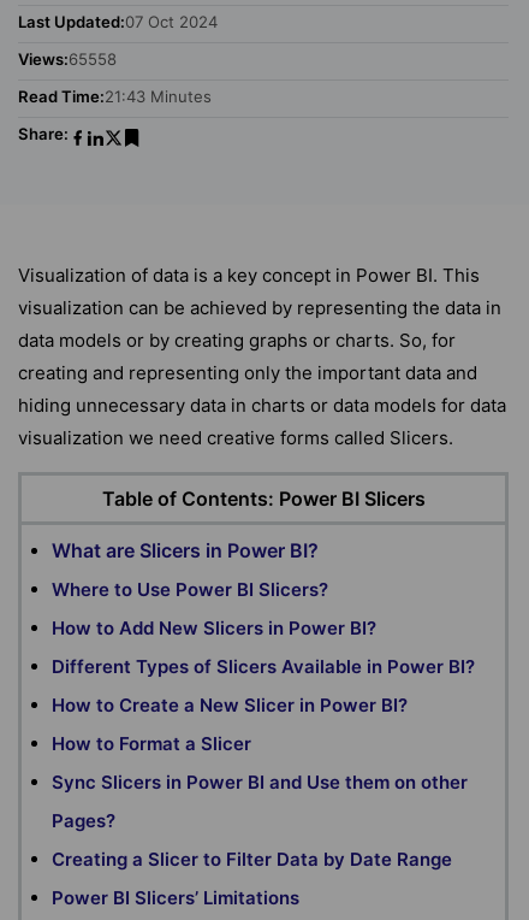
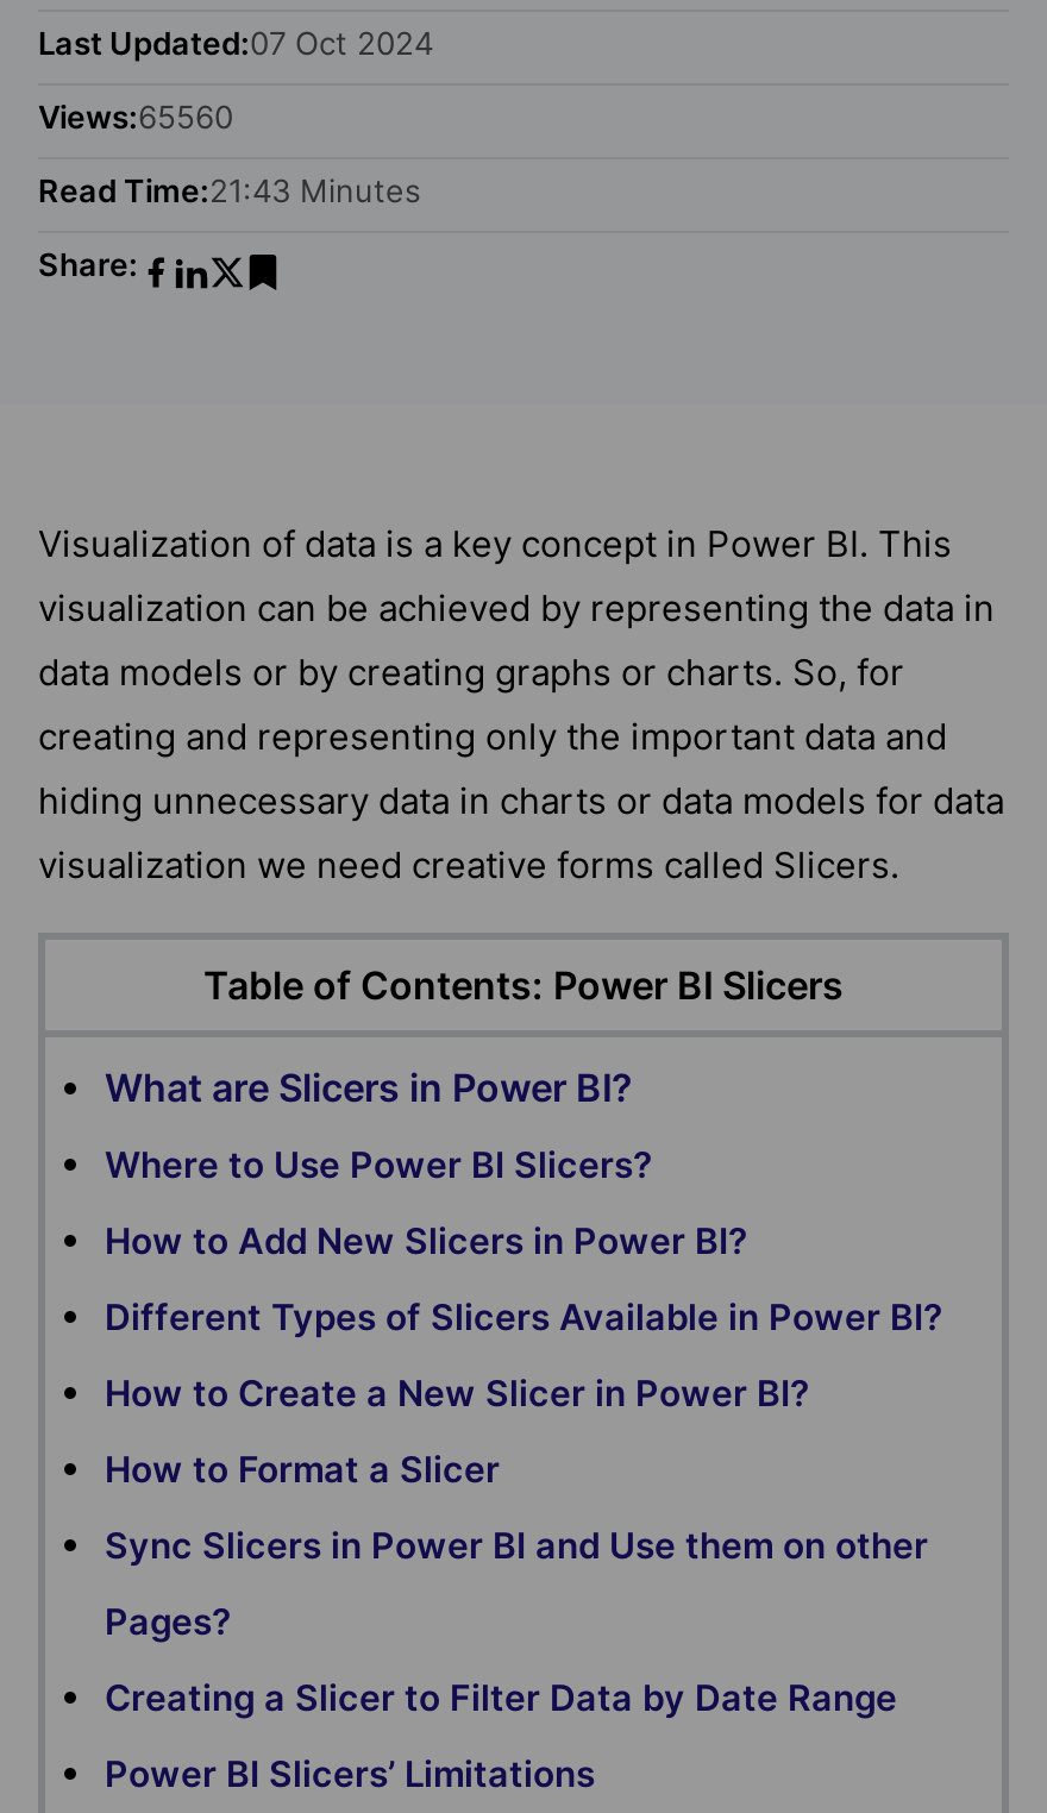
- Views:65558
+ Views:65560
